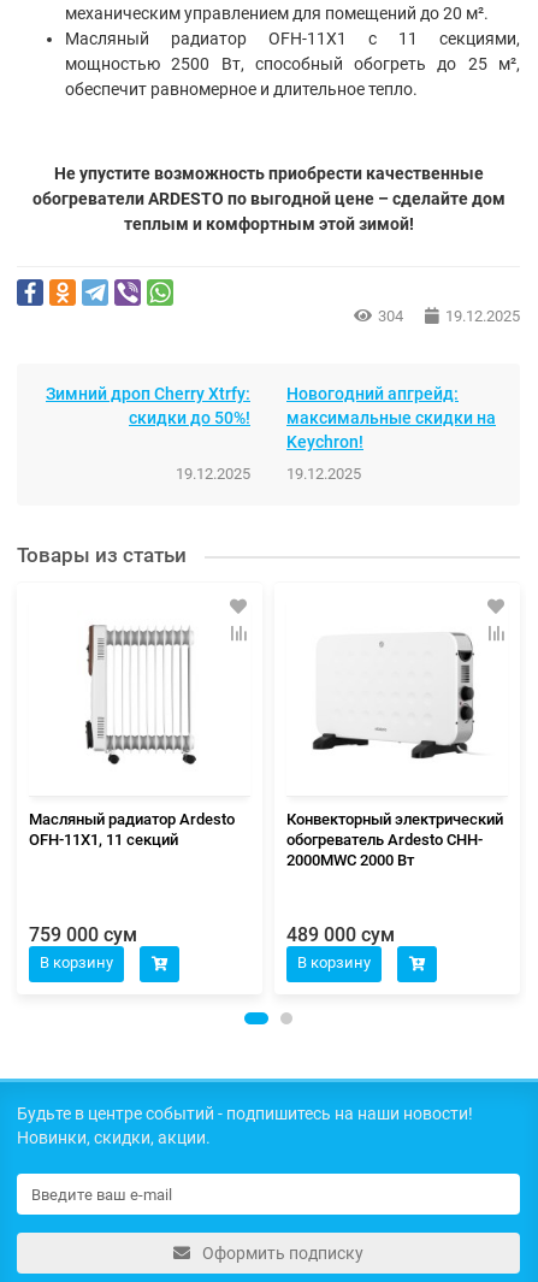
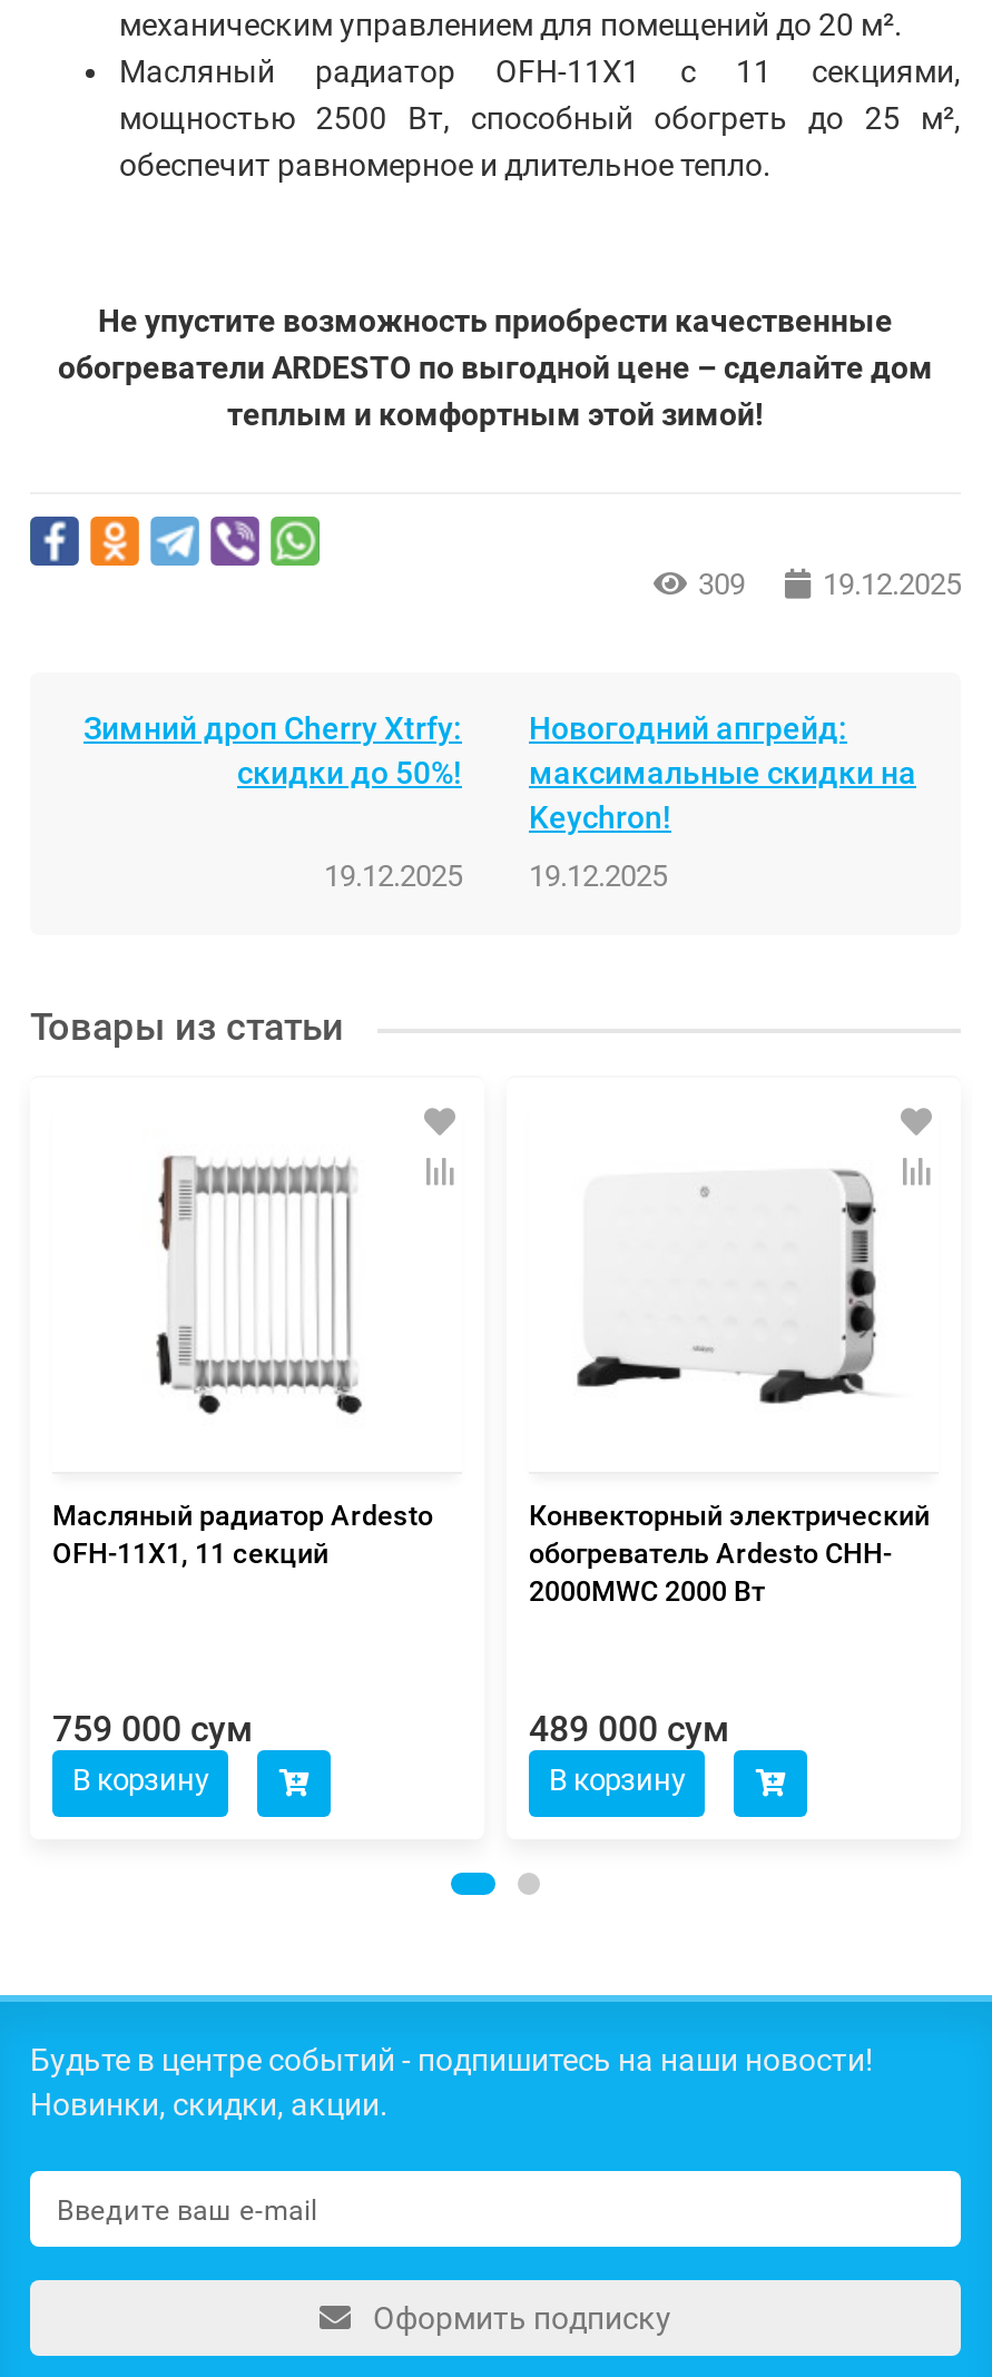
- 304
+ 309
